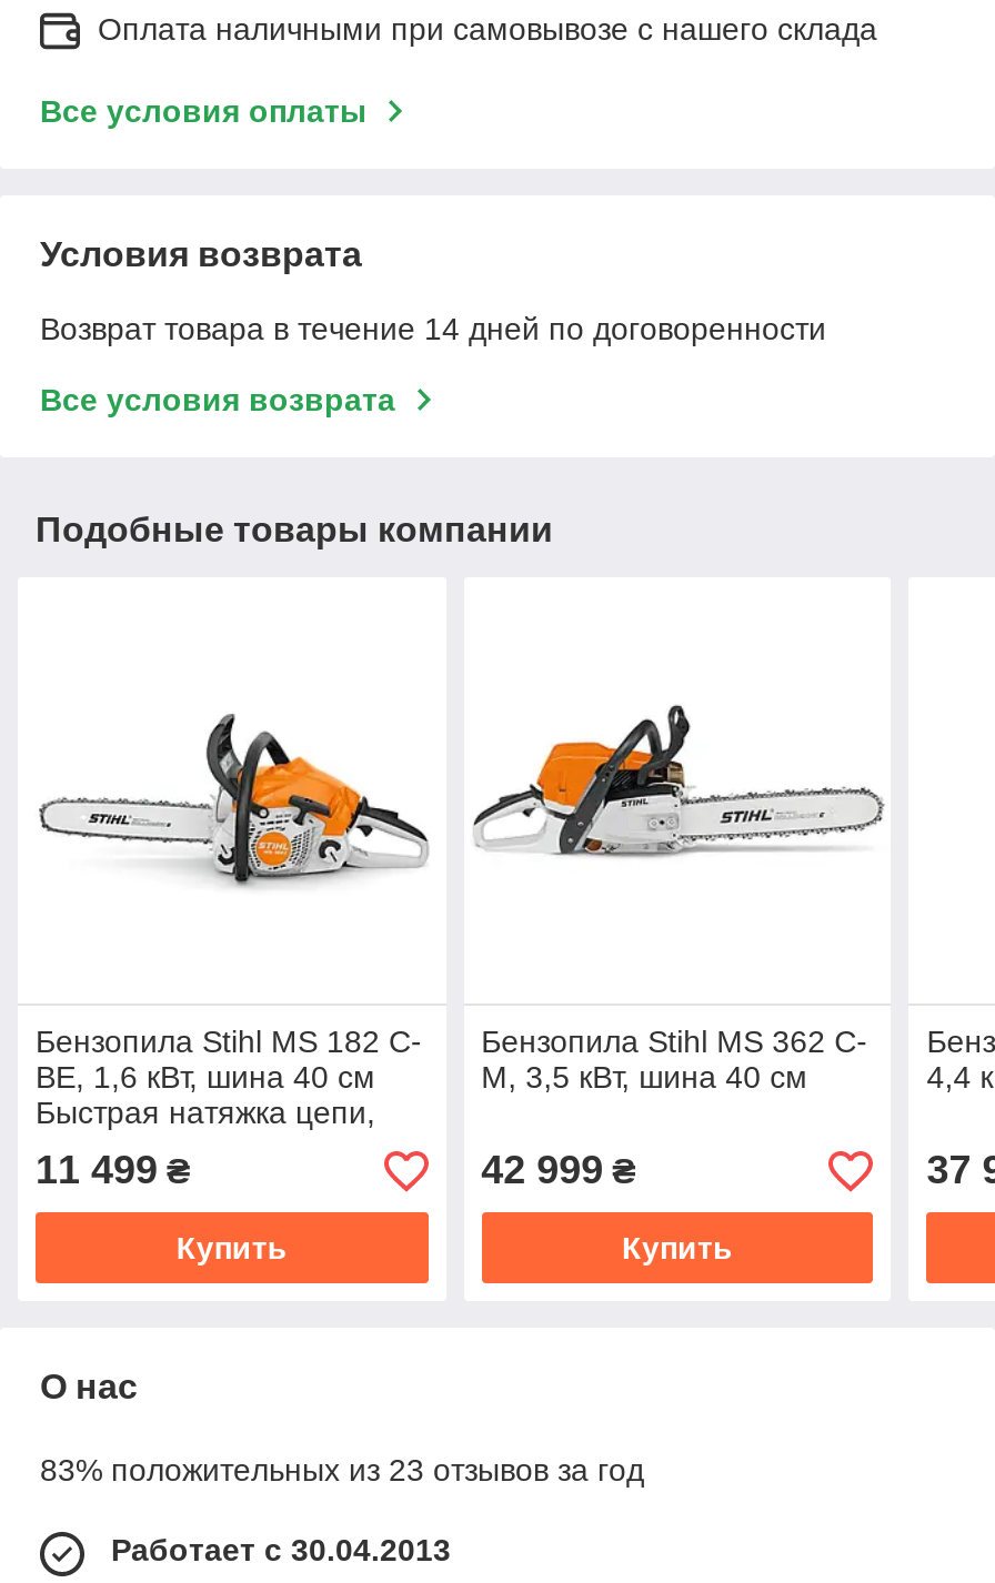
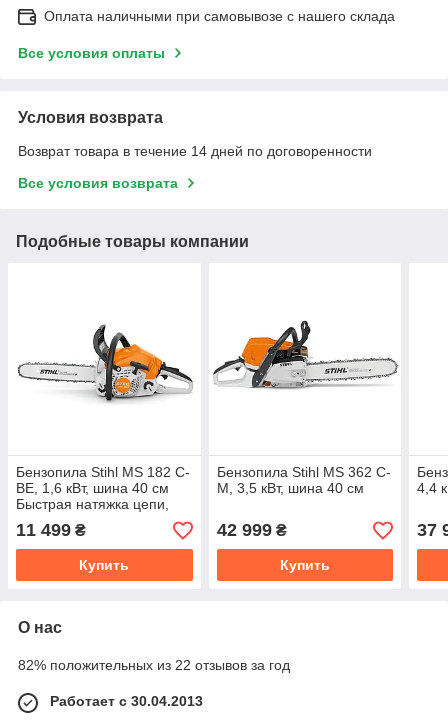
- 83% положительных из 23 отзывов за год
+ 82% положительных из 22 отзывов за год
